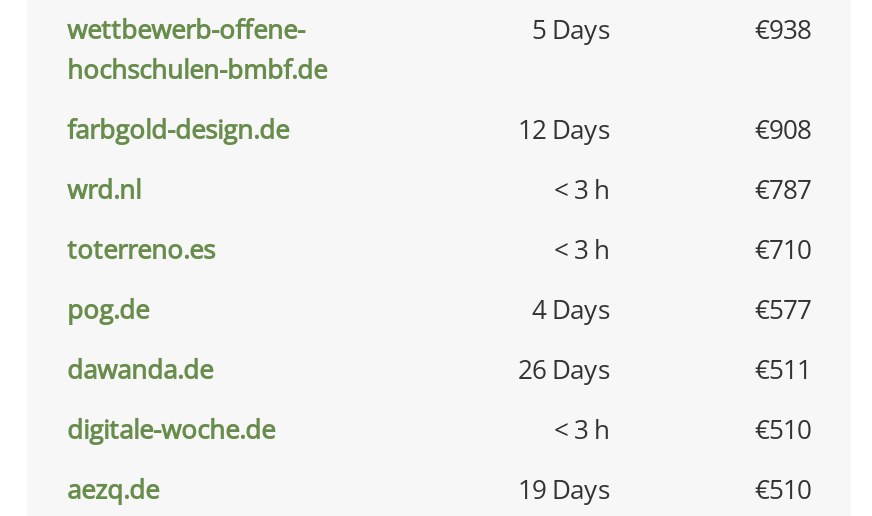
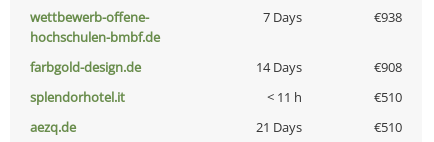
- 5 Days
+ 7 Days

- 12 Days
+ 14 Days

- wrd.nl
- < 3 h
- €787
- toterreno.es
- < 3 h
- €710
- pog.de
- 4 Days
- €577
- dawanda.de
- 26 Days
- €511
- digitale-woche.de
- < 3 h
+ splendorhotel.it
+ < 11 h

- 19 Days
+ 21 Days
